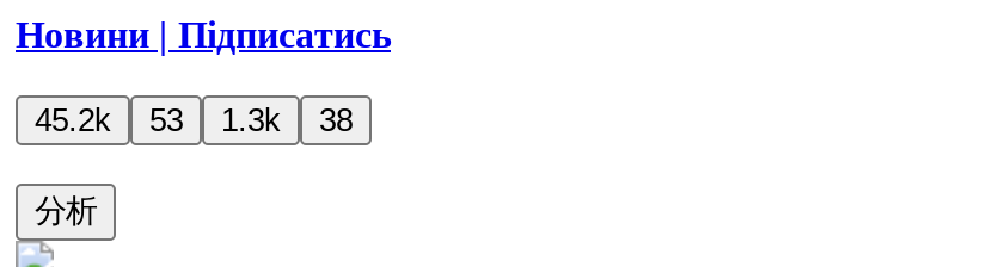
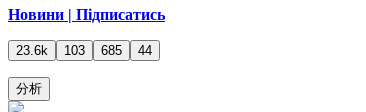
- 45.2k
- 53
- 1.3k
- 38
+ 23.6k
+ 103
+ 685
+ 44
